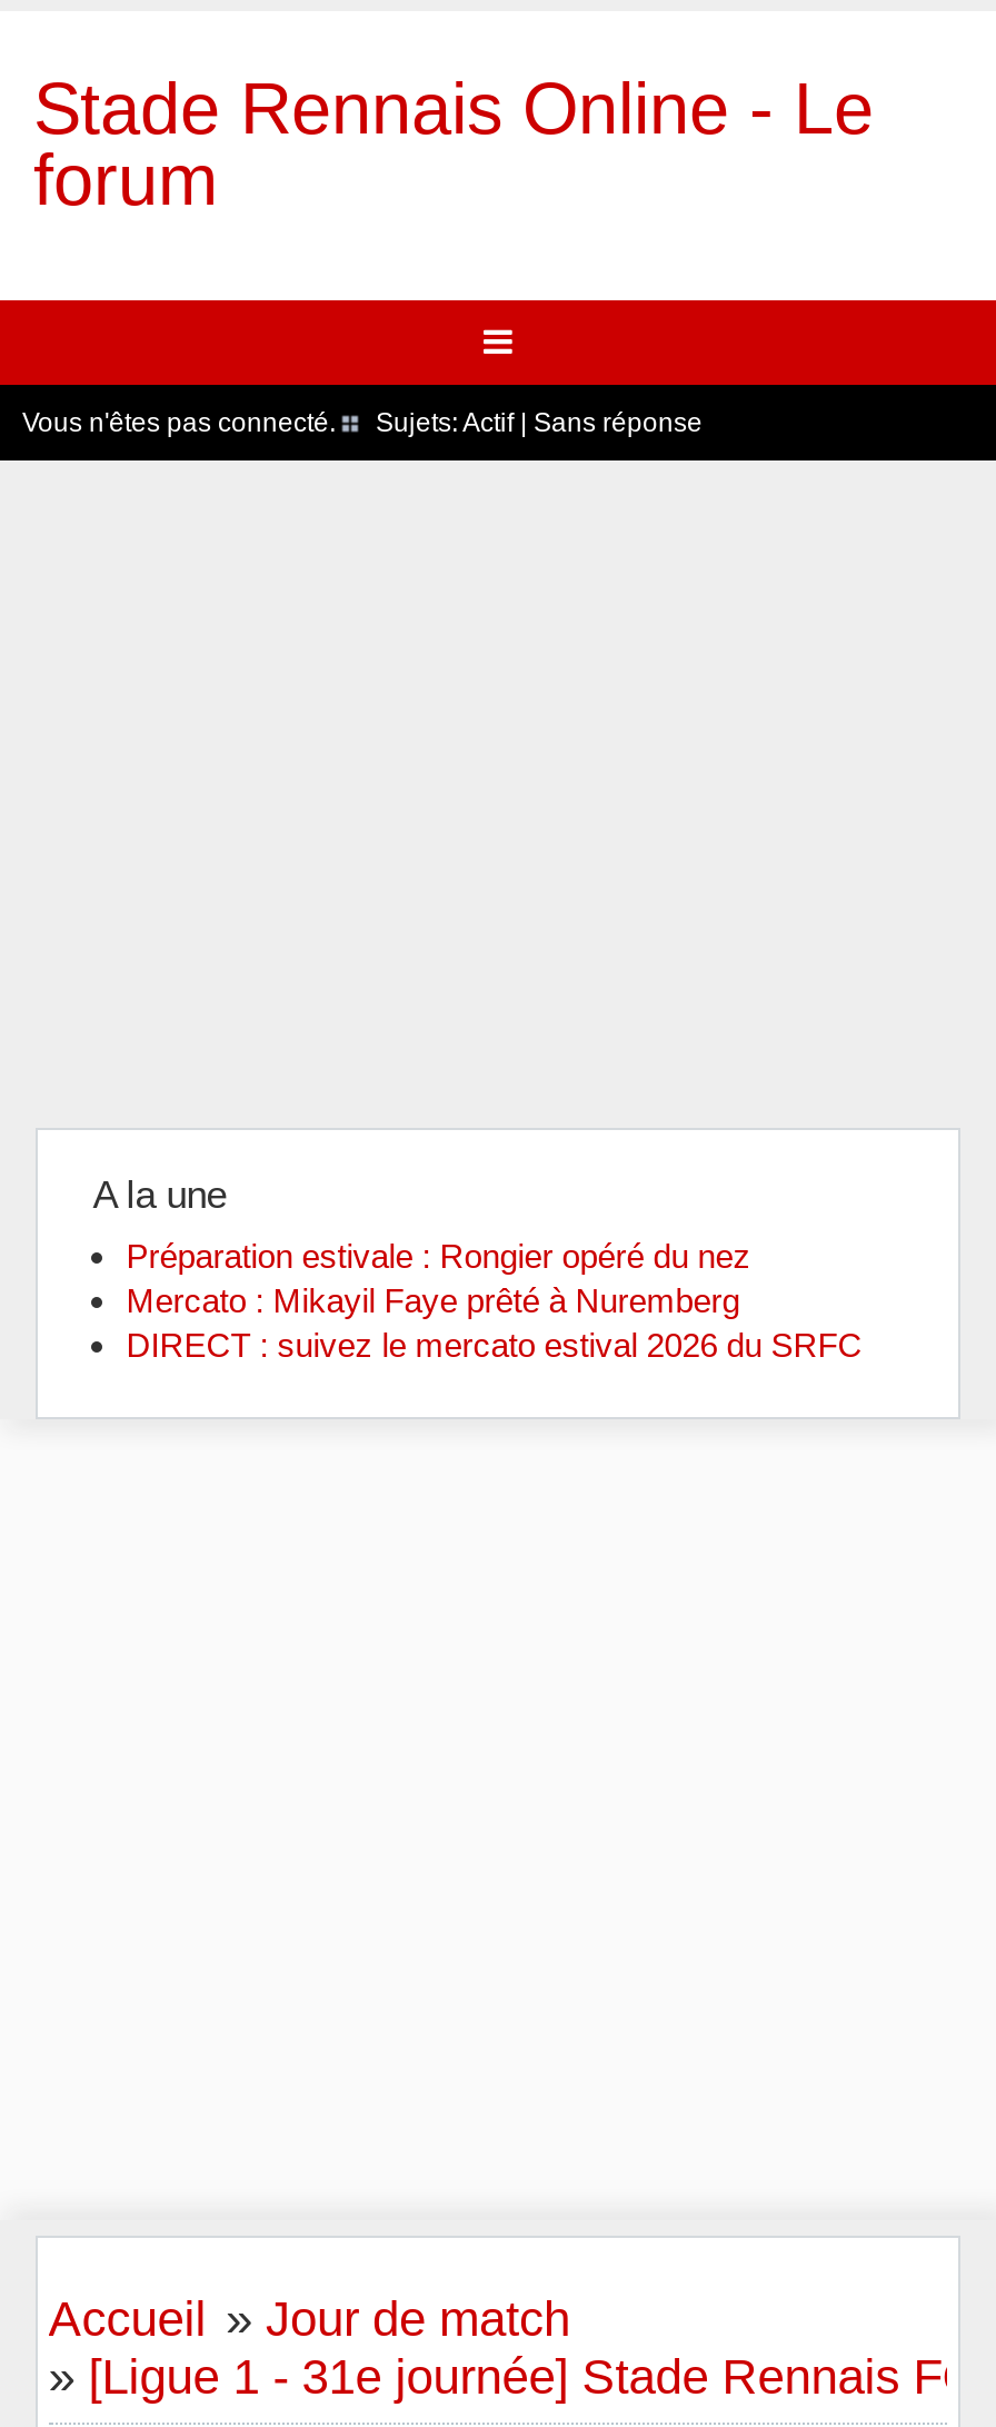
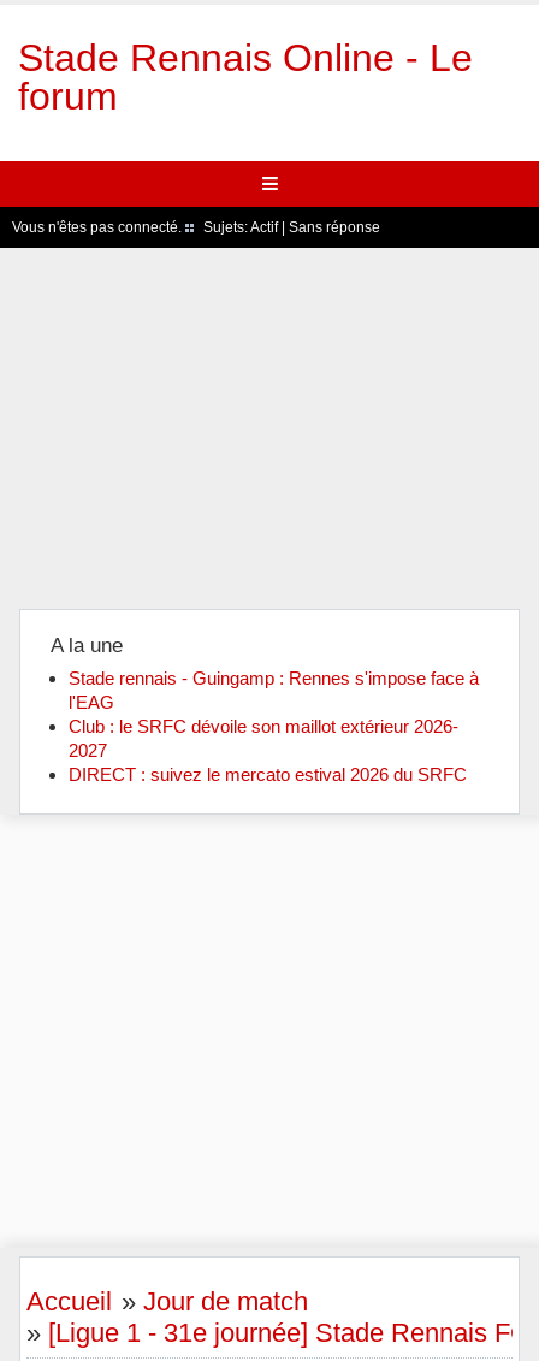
- Préparation estivale : Rongier opéré du nez
- Mercato : Mikayil Faye prêté à Nuremberg
+ Stade rennais - Guingamp : Rennes s'impose face à
+ l'EAG
+ Club : le SRFC dévoile son maillot extérieur 2026-
+ 2027
